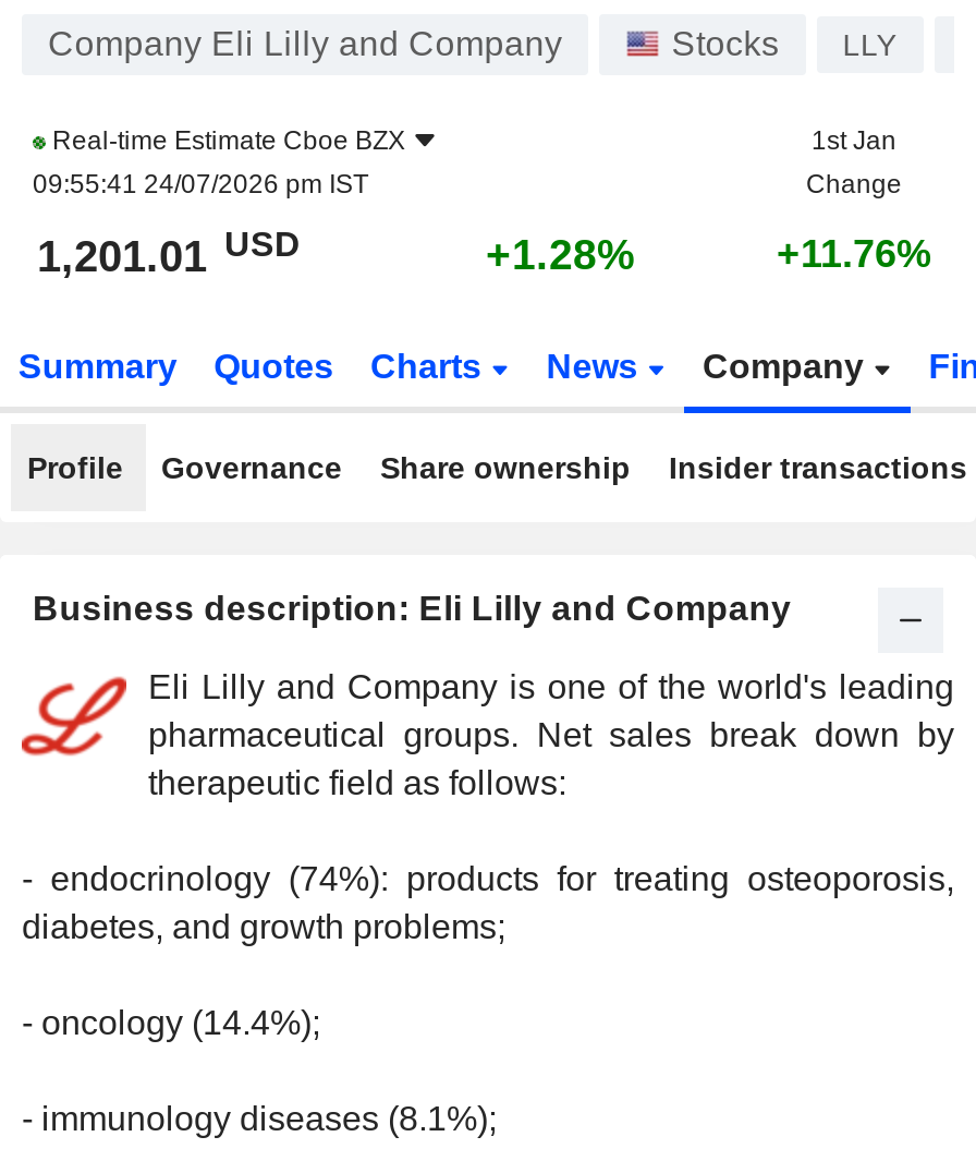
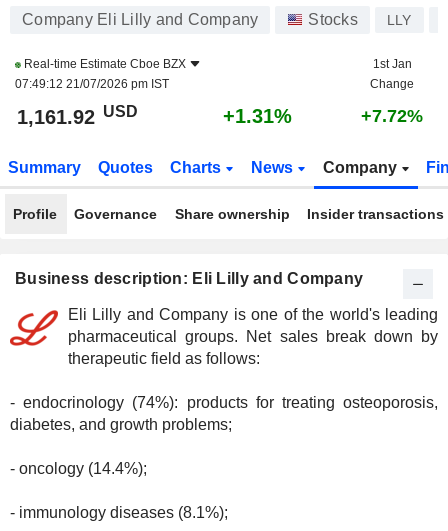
- 09:55:41 24/07/2026 pm IST
+ 07:49:12 21/07/2026 pm IST

- 1,201.01 USD
+ 1,161.92 USD

- +1.28%
+ +1.31%

- +11.76%
+ +7.72%
